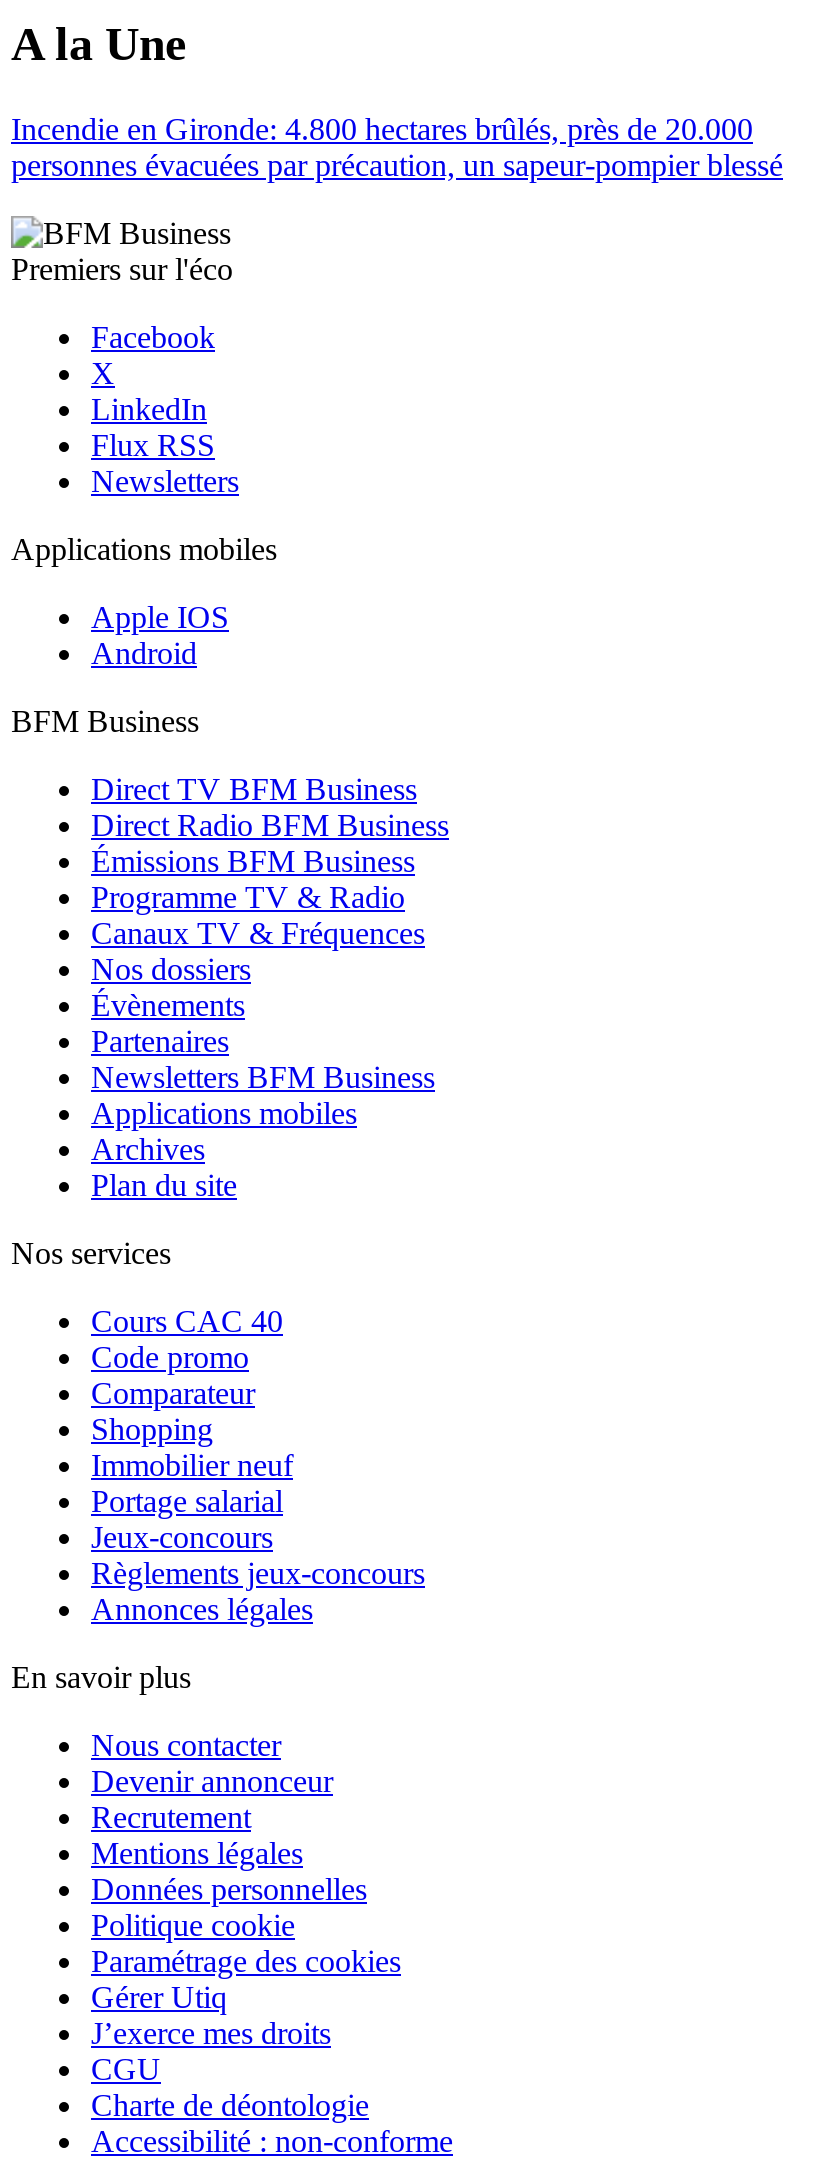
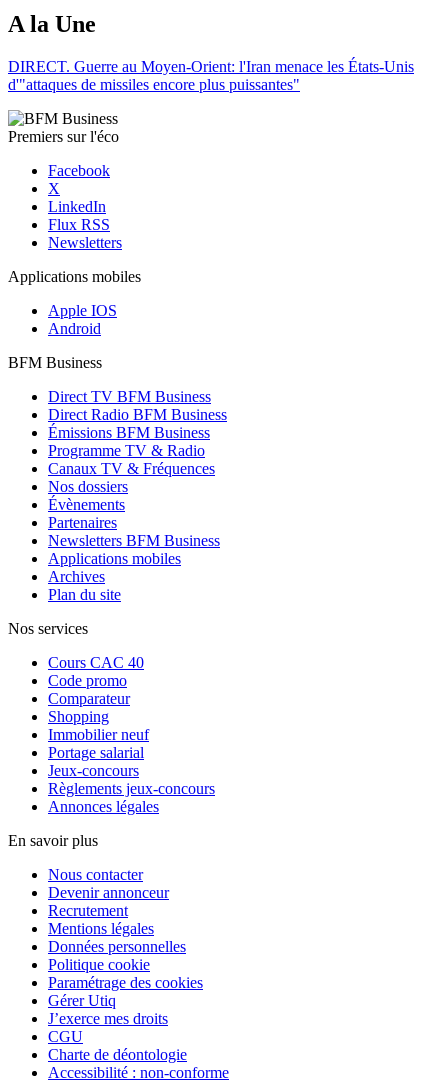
- Incendie en Gironde: 4.800 hectares brûlés, près de 20.000
- personnes évacuées par précaution, un sapeur-pompier blessé
+ DIRECT. Guerre au Moyen-Orient: l'Iran menace les États-Unis
+ d'"attaques de missiles encore plus puissantes"
